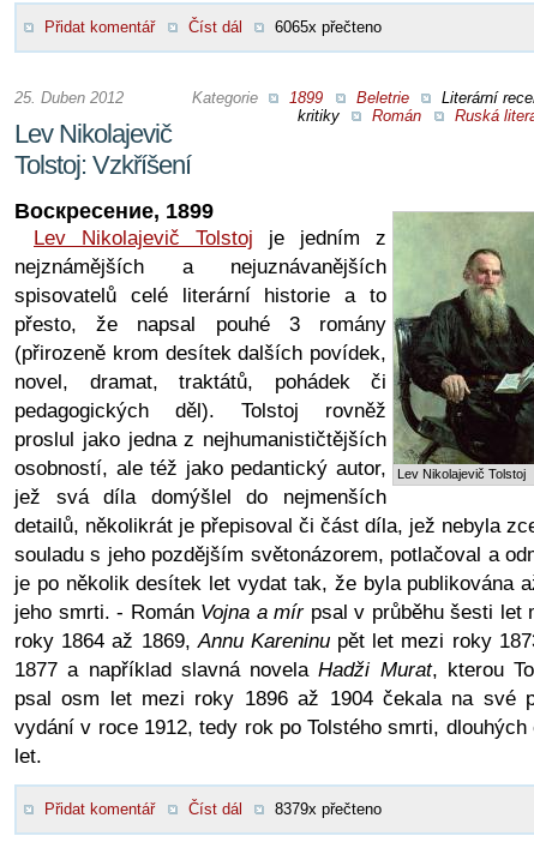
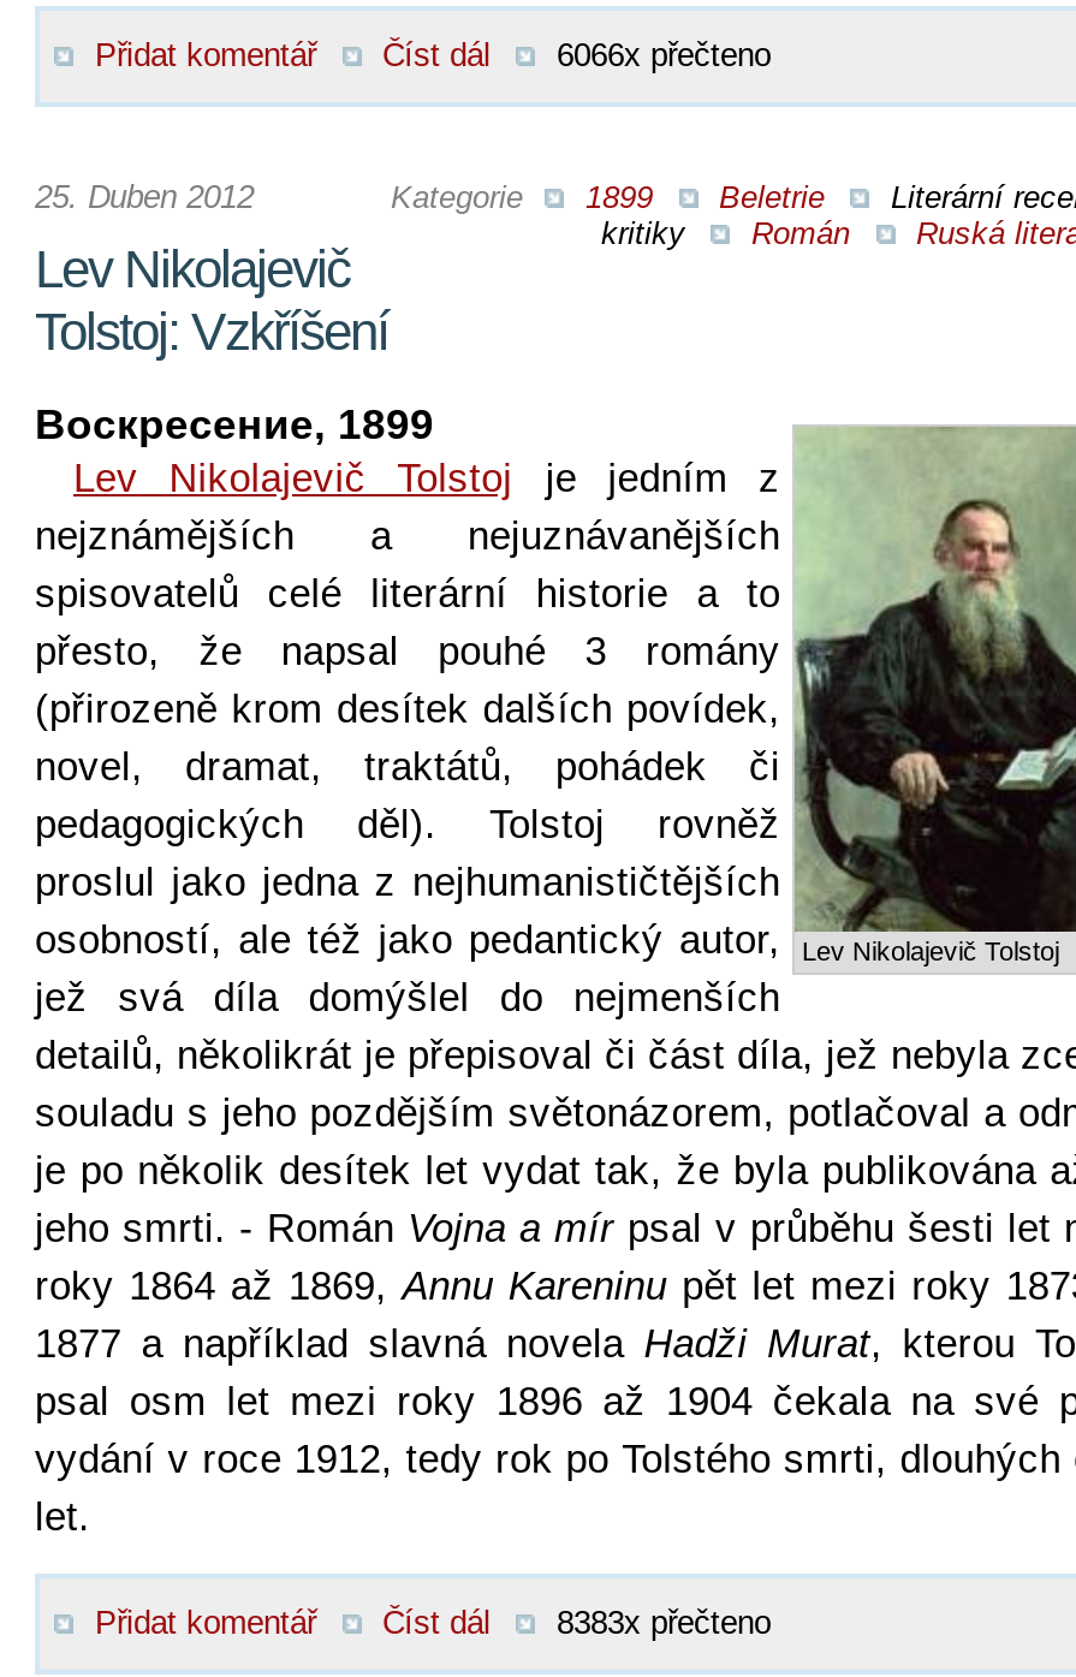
- Přidat komentář Číst dál 6065x přečteno
+ Přidat komentář Číst dál 6066x přečteno

- Přidat komentář Číst dál 8379x přečteno
+ Přidat komentář Číst dál 8383x přečteno
